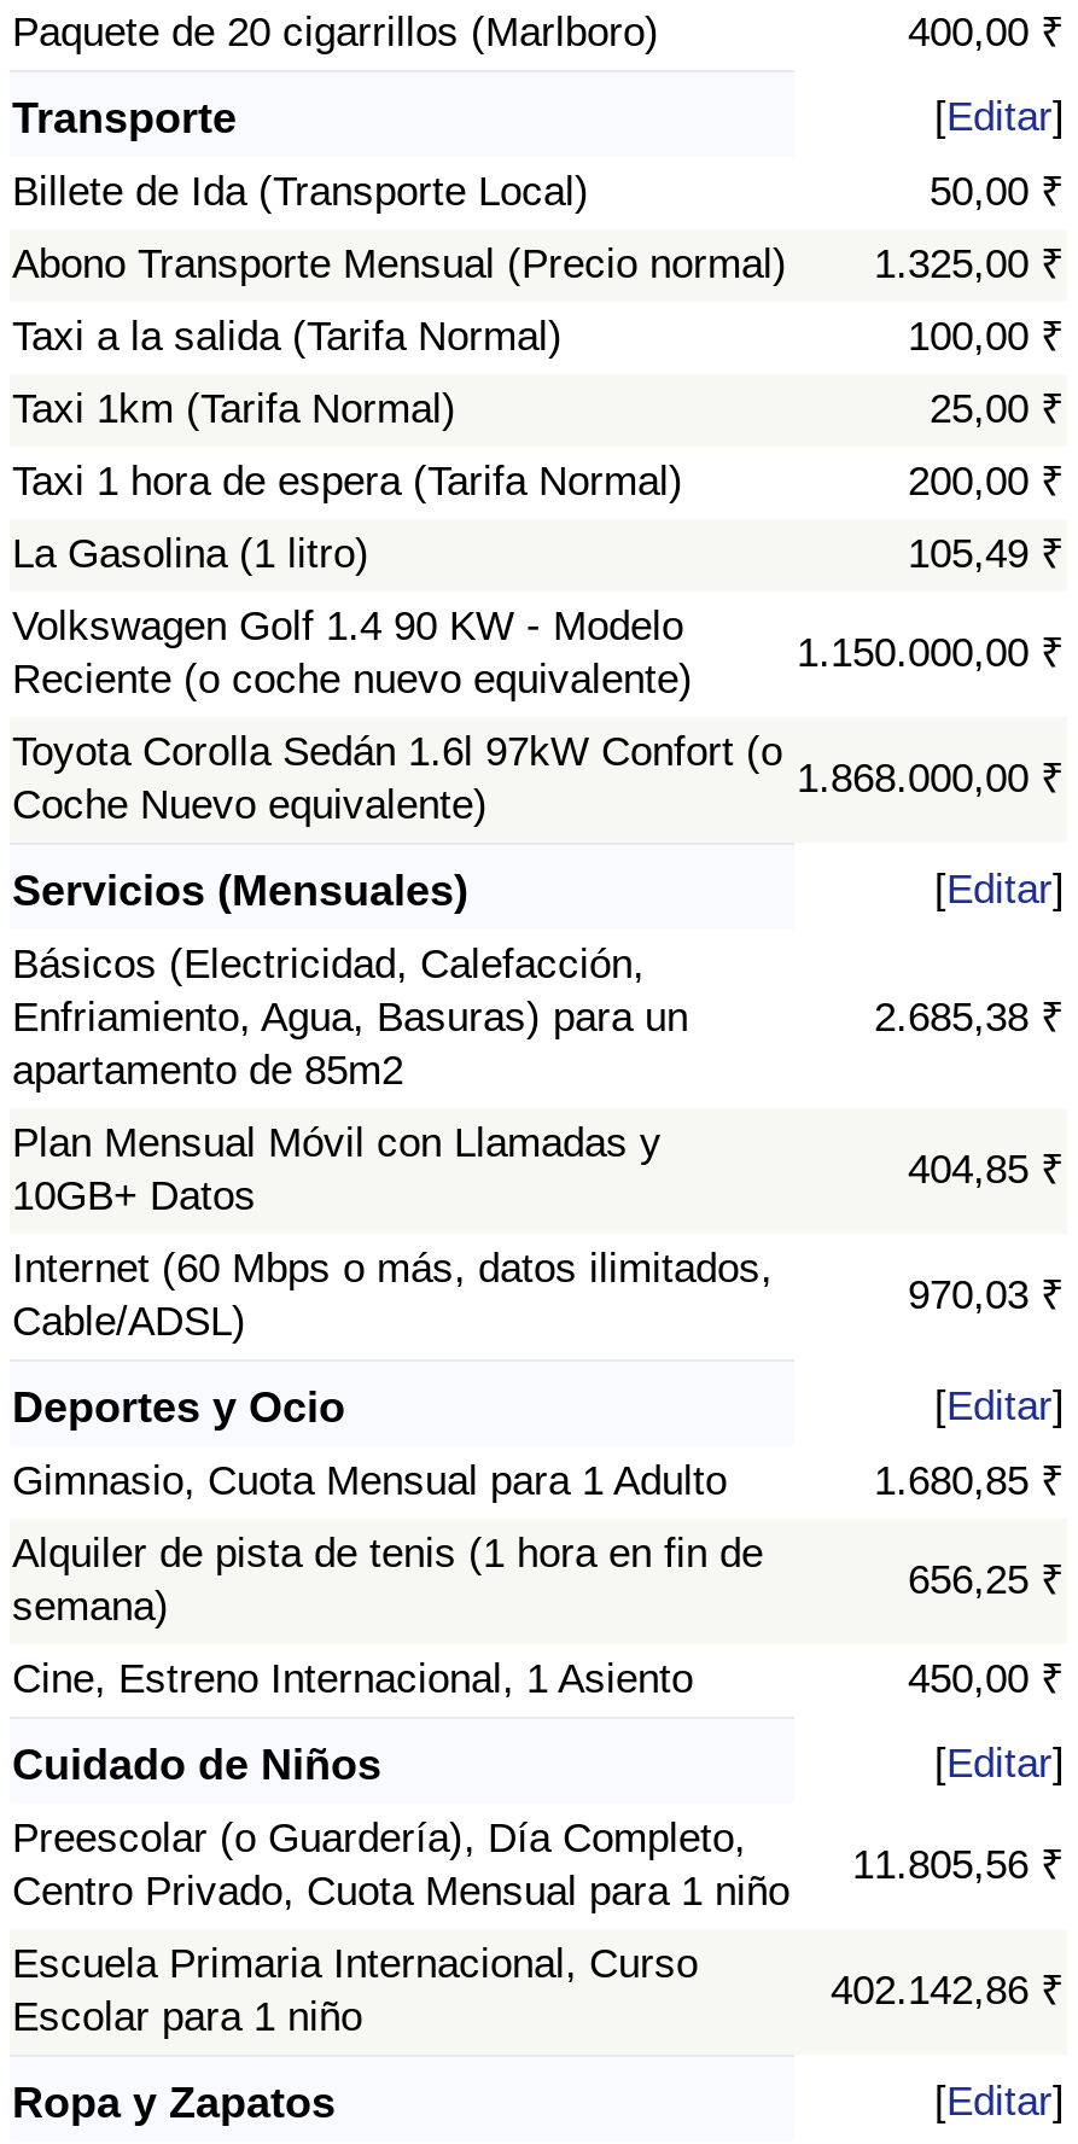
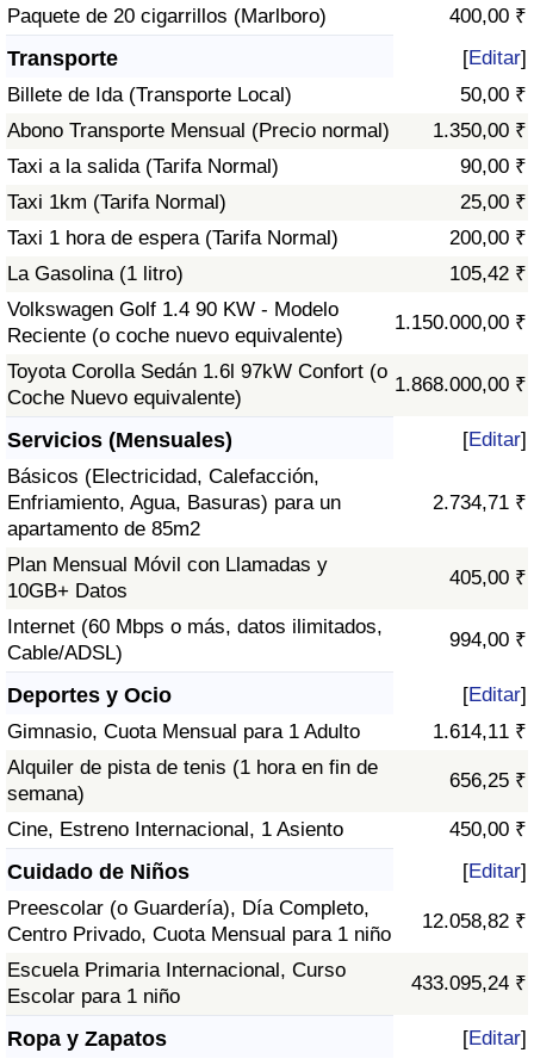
- Abono Transporte Mensual (Precio normal) 1.325,00 ₹
+ Abono Transporte Mensual (Precio normal) 1.350,00 ₹

- 100,00 ₹
+ 90,00 ₹

- 105,49 ₹
+ 105,42 ₹

- 2.685,38 ₹
+ 2.734,71 ₹

- 404,85 ₹
+ 405,00 ₹

- 970,03 ₹
+ 994,00 ₹

- 1.680,85 ₹
+ 1.614,11 ₹

- 11.805,56 ₹
+ 12.058,82 ₹

- 402.142,86 ₹
+ 433.095,24 ₹
